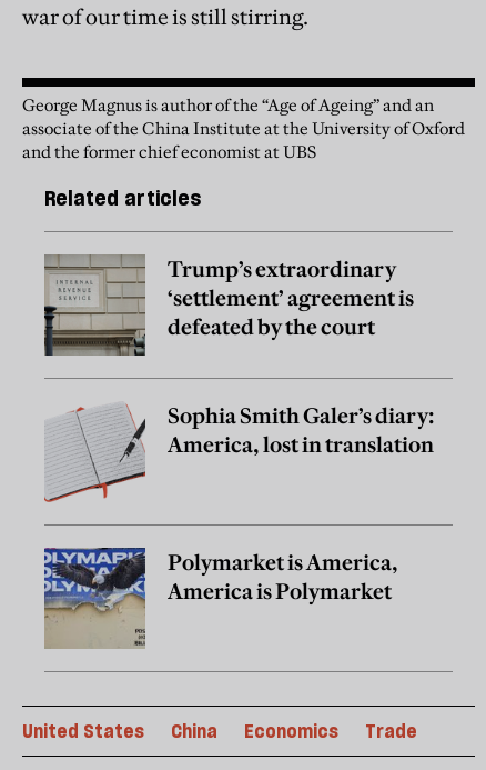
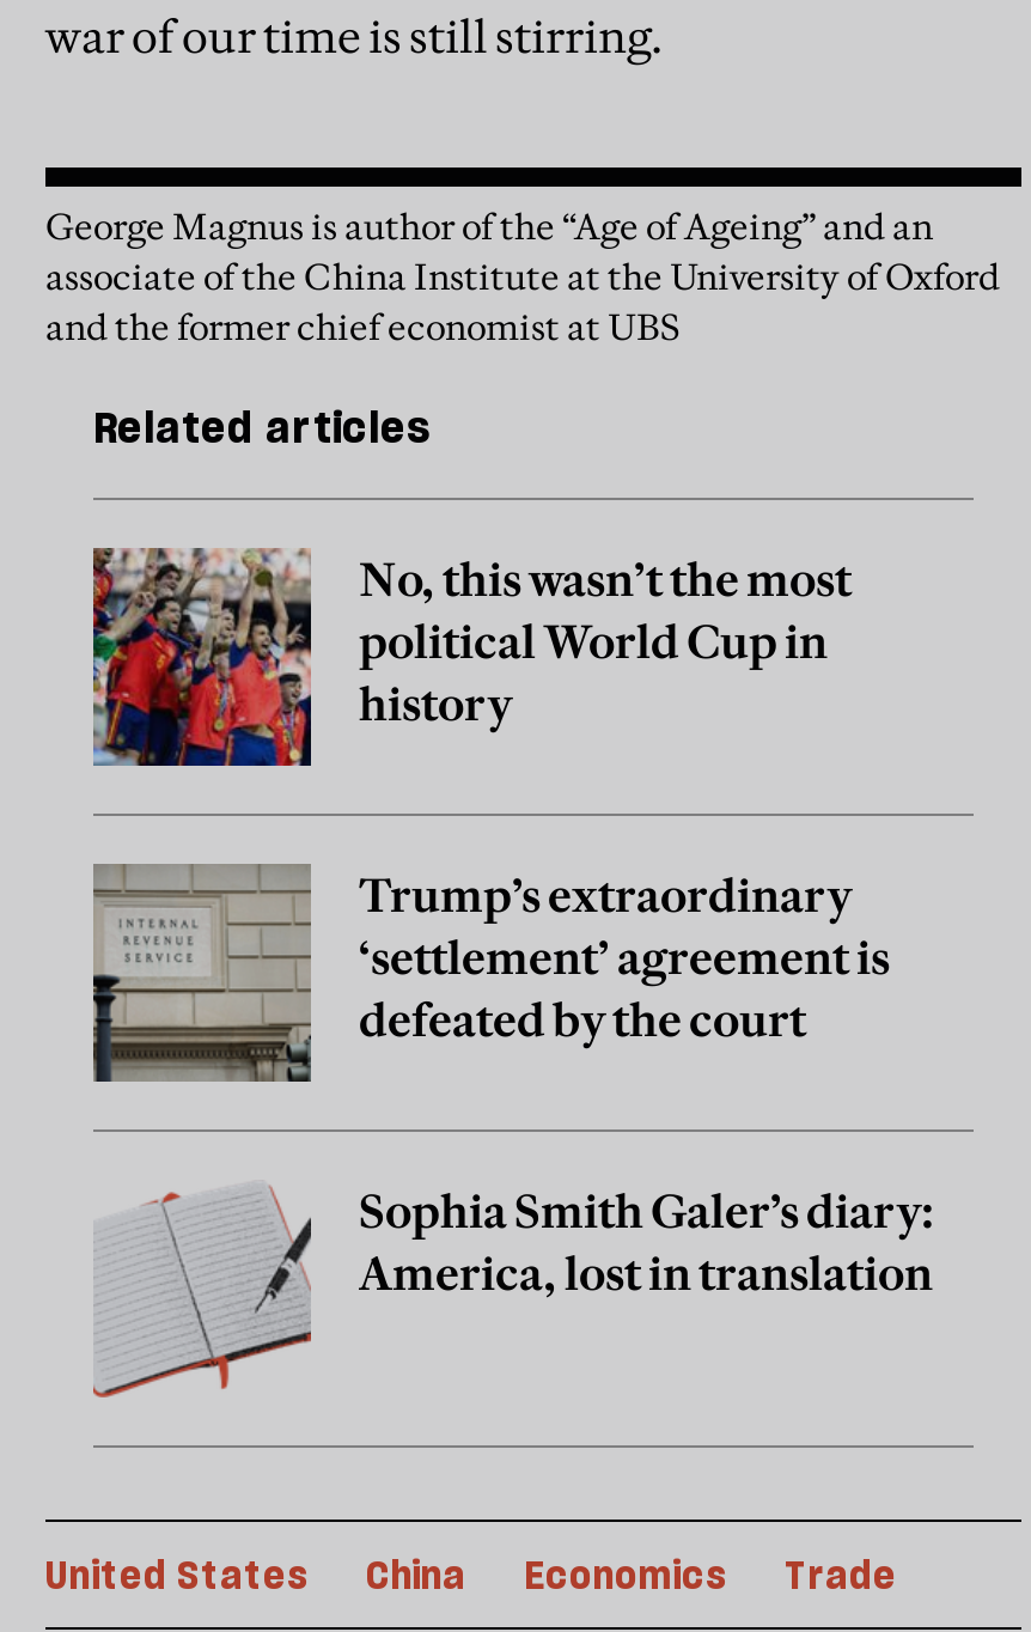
+ [image]
+ No, this wasn’t the most
+ political World Cup in
+ history

moved down: [image] | Trump’s extraordinary | ‘settlement’ agreement is | defeated by the court | Sophia Smith Galer’s diary: | America, lost in translation

- [image]
- Polymarket is America,
- America is Polymarket
